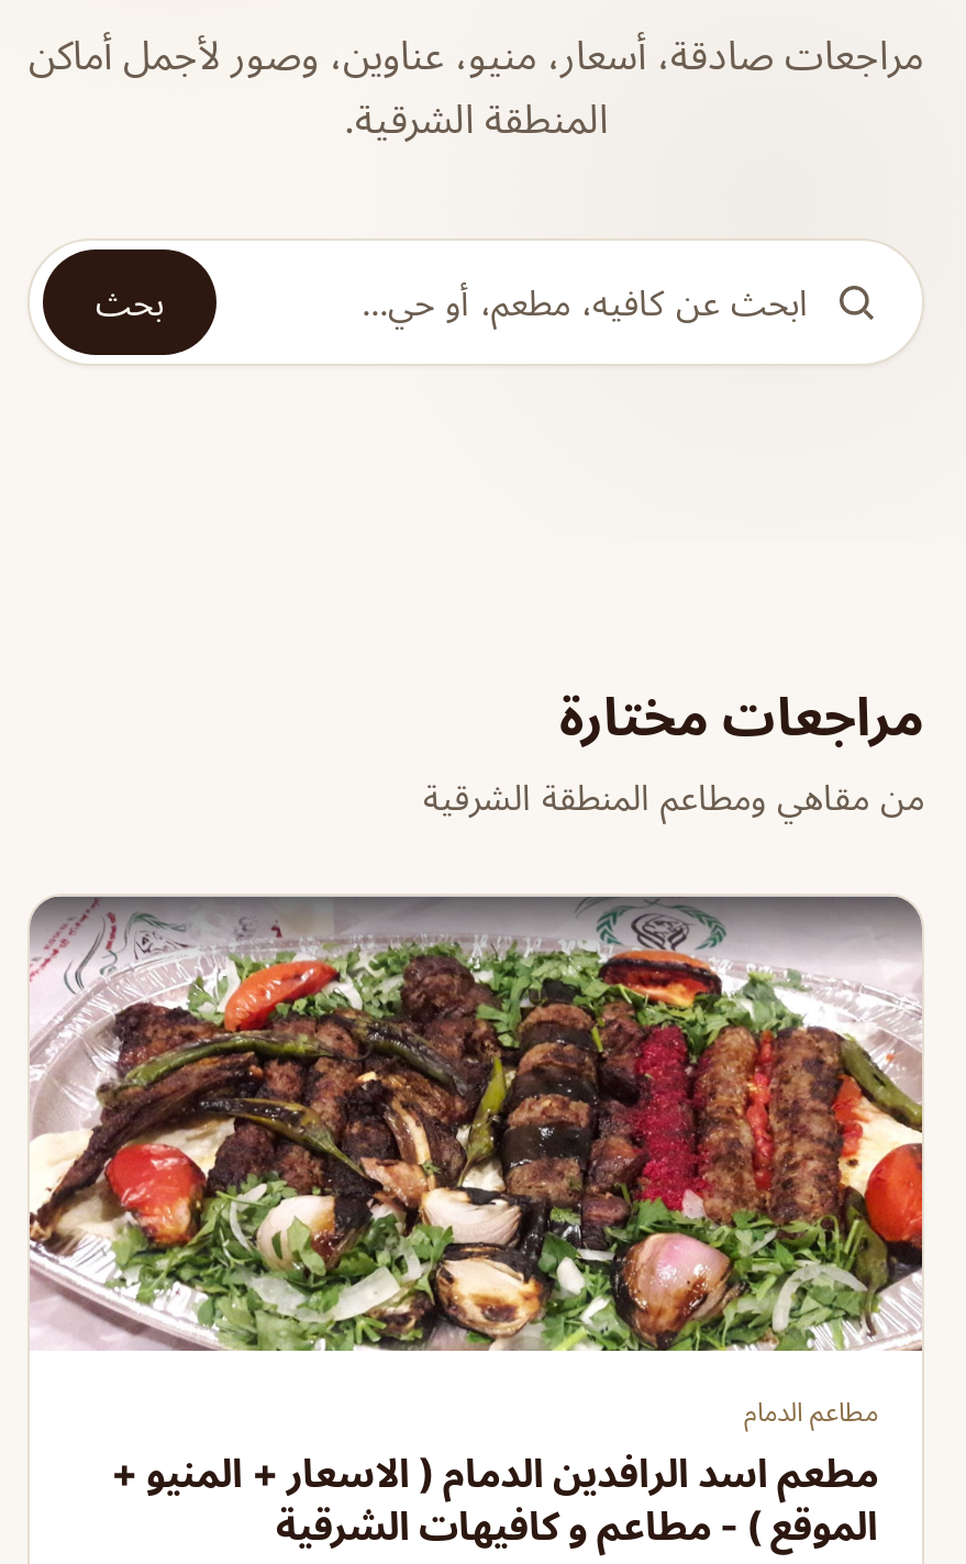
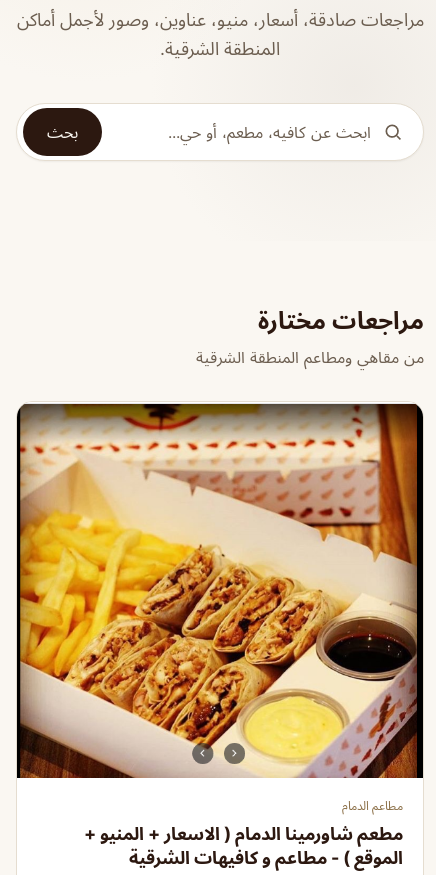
- [image]
+ [image]

- مطعم اسد الرافدين الدمام ( الاسعار + المنيو +
+ مطعم شاورمينا الدمام ( الاسعار + المنيو +
